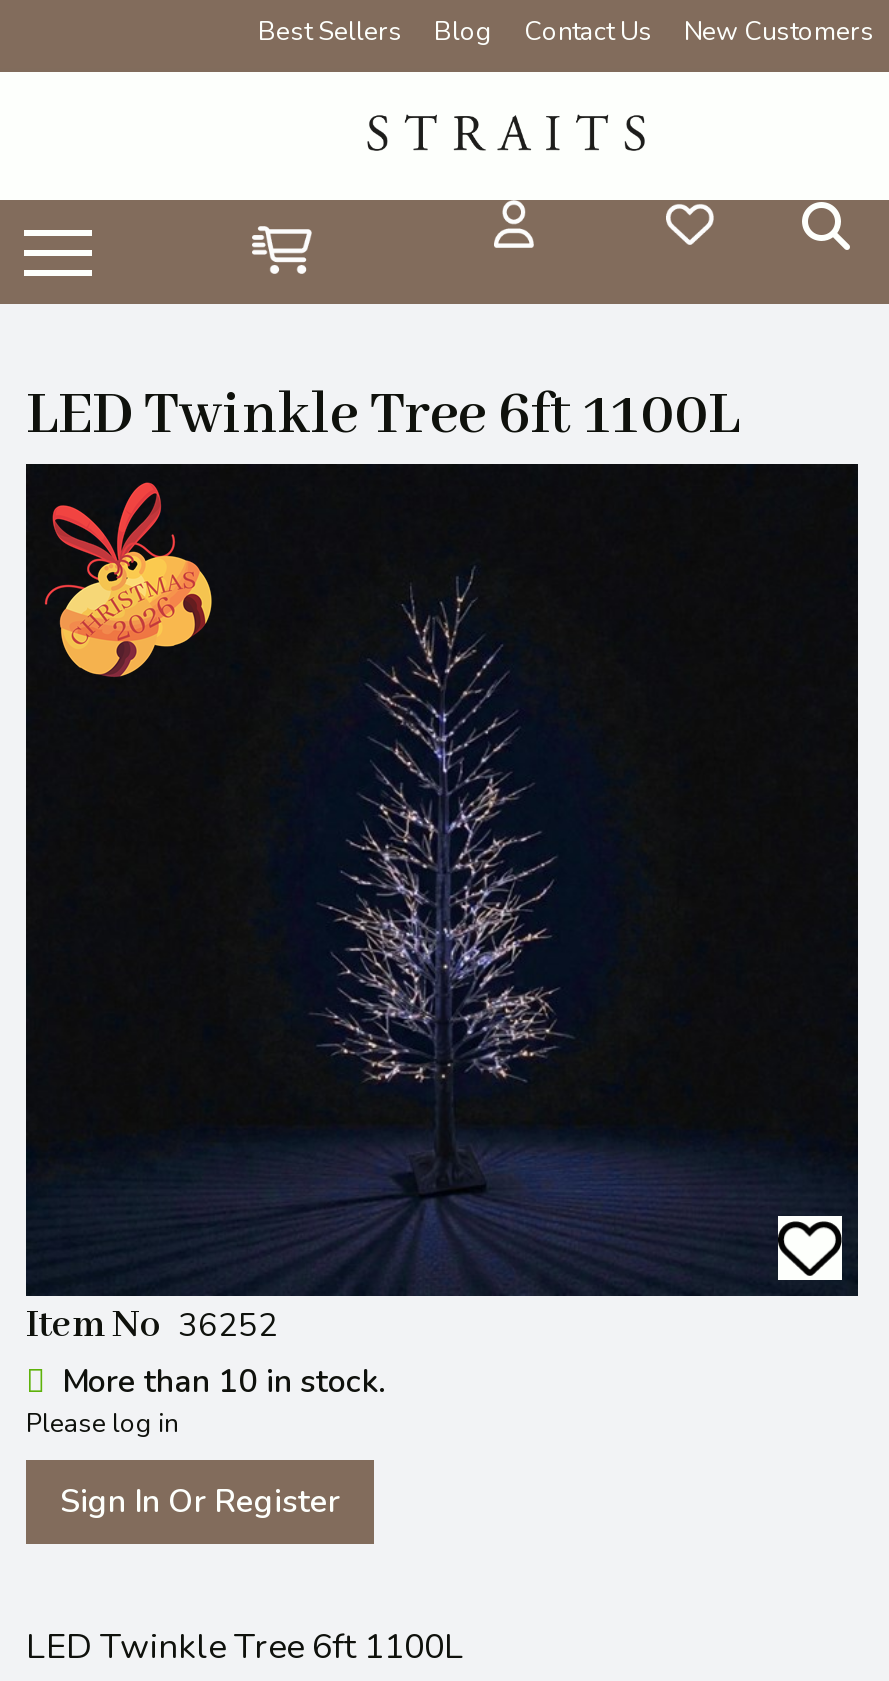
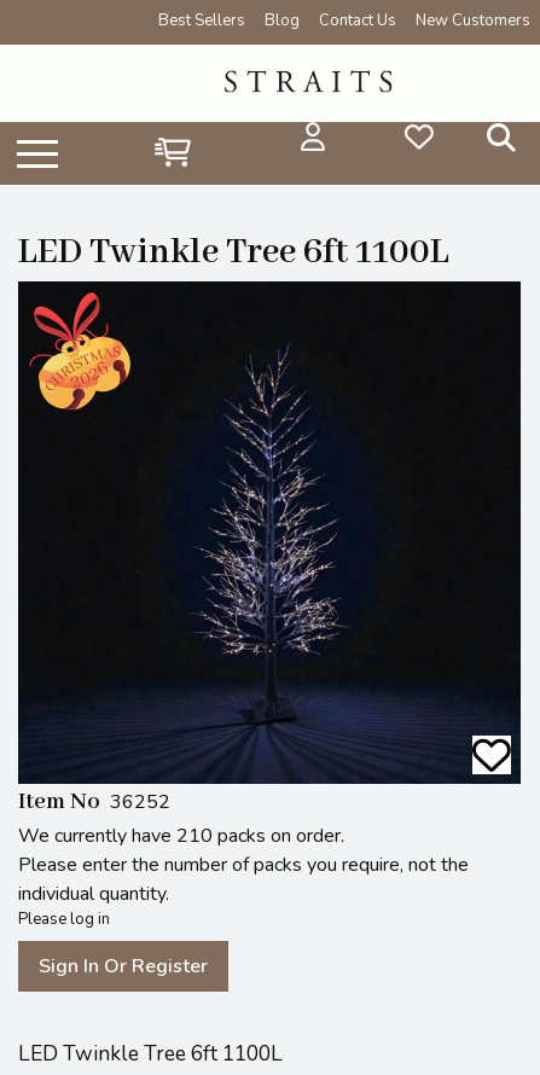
- More than 10 in stock.
+ We currently have 210 packs on order.
+ Please enter the number of packs you require, not the
+ individual quantity.
